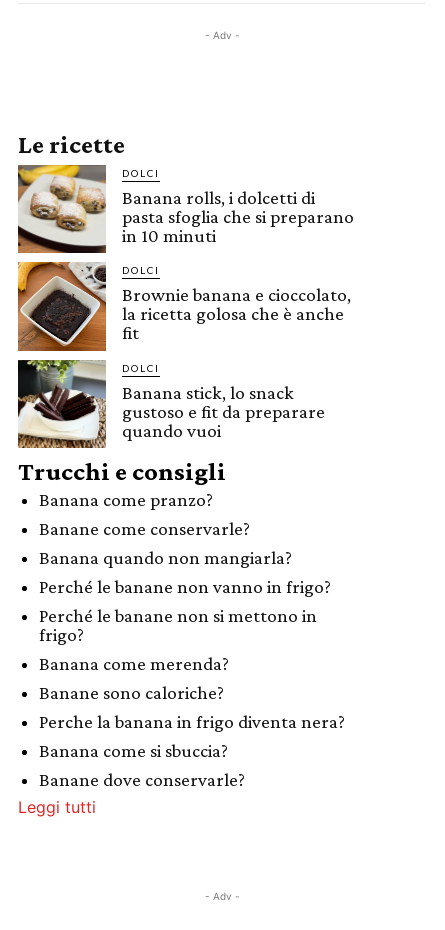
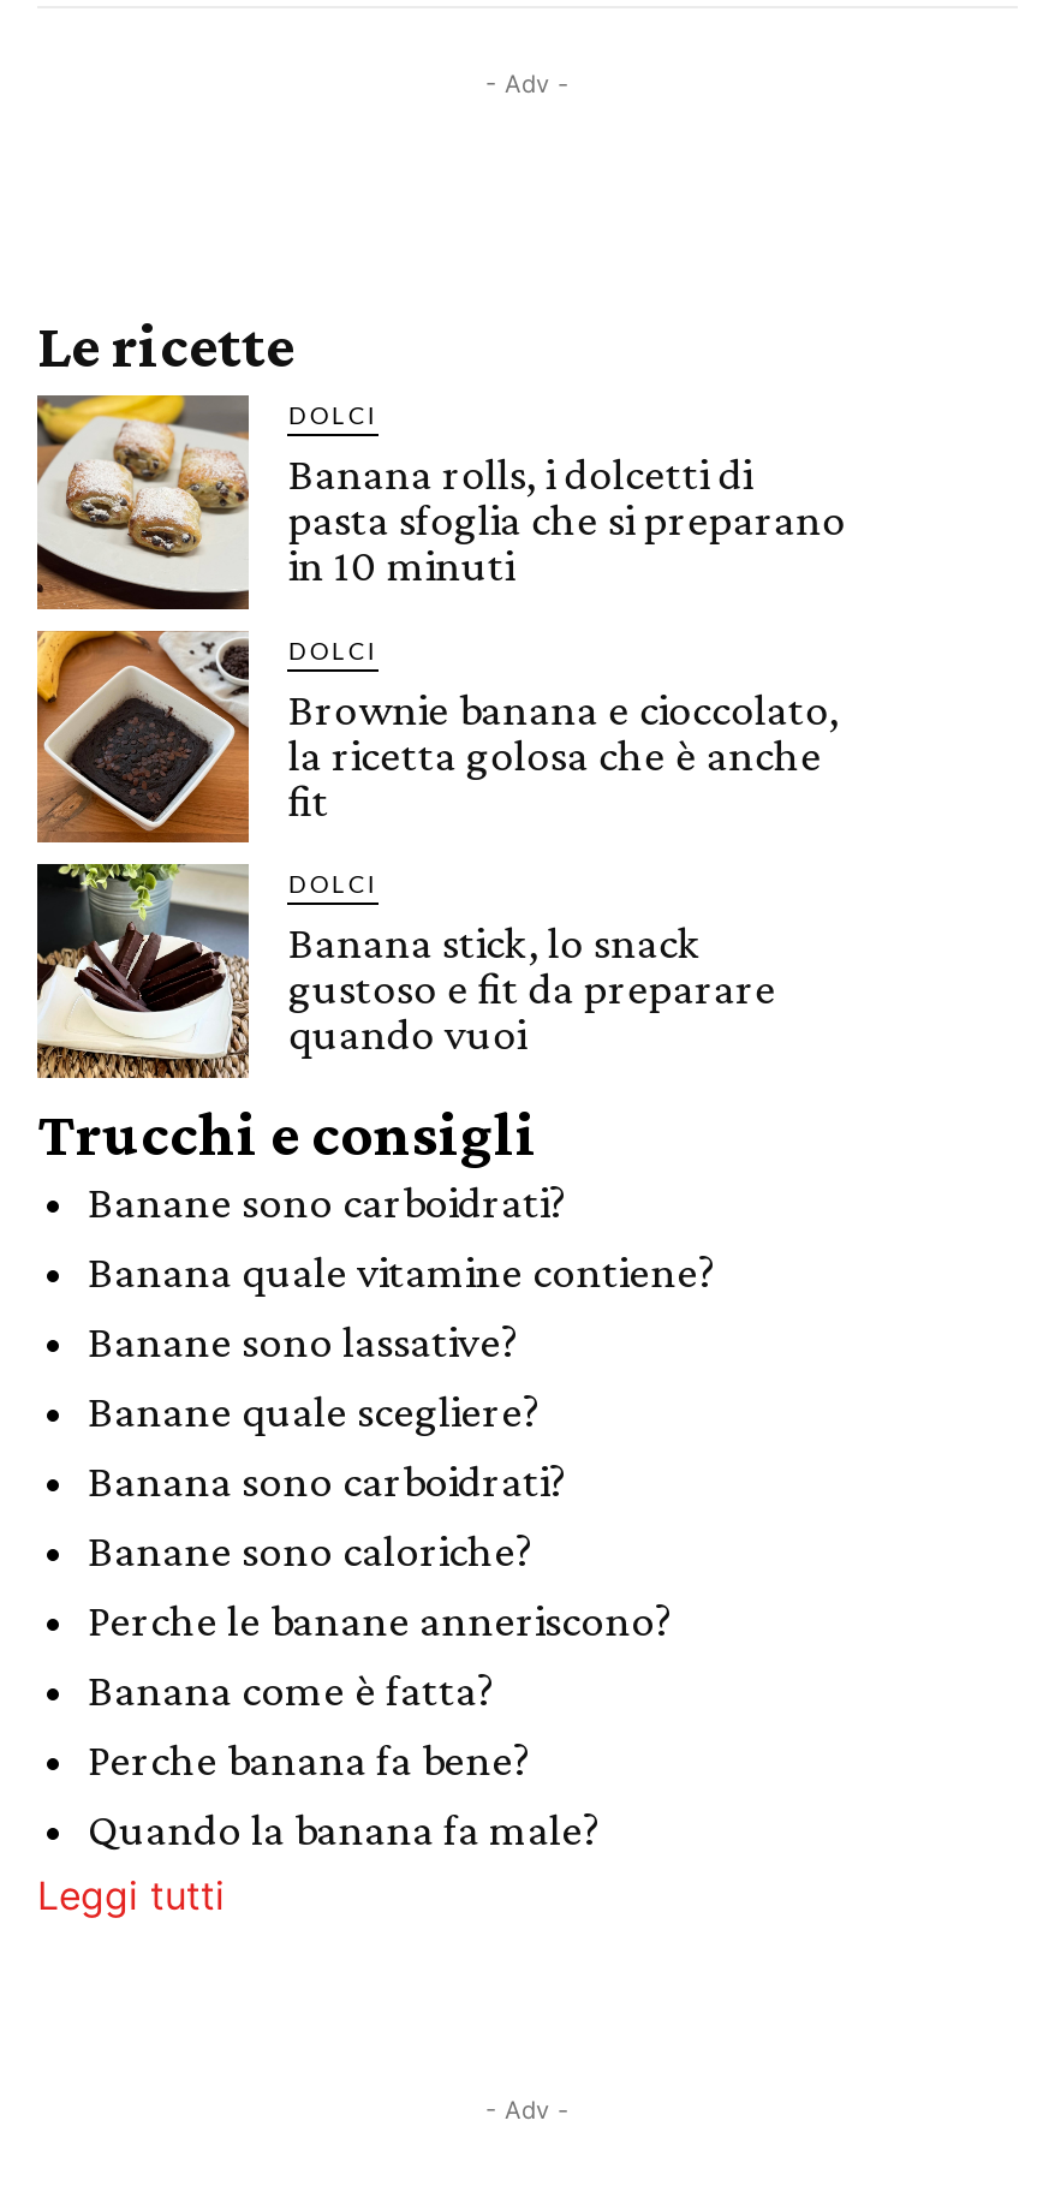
- Banana come pranzo?
- Banane come conservarle?
- Banana quando non mangiarla?
- Perché le banane non vanno in frigo?
- Perché le banane non si mettono in
- frigo?
- Banana come merenda?
+ Banane sono carboidrati?
+ Banana quale vitamine contiene?
+ Banane sono lassative?
+ Banane quale scegliere?
+ Banana sono carboidrati?

moved up: Banane sono caloriche?

- Perche la banana in frigo diventa nera?
- Banana come si sbuccia?
- Banane dove conservarle?
+ Perche le banane anneriscono?
+ Banana come è fatta?
+ Perche banana fa bene?
+ Quando la banana fa male?
